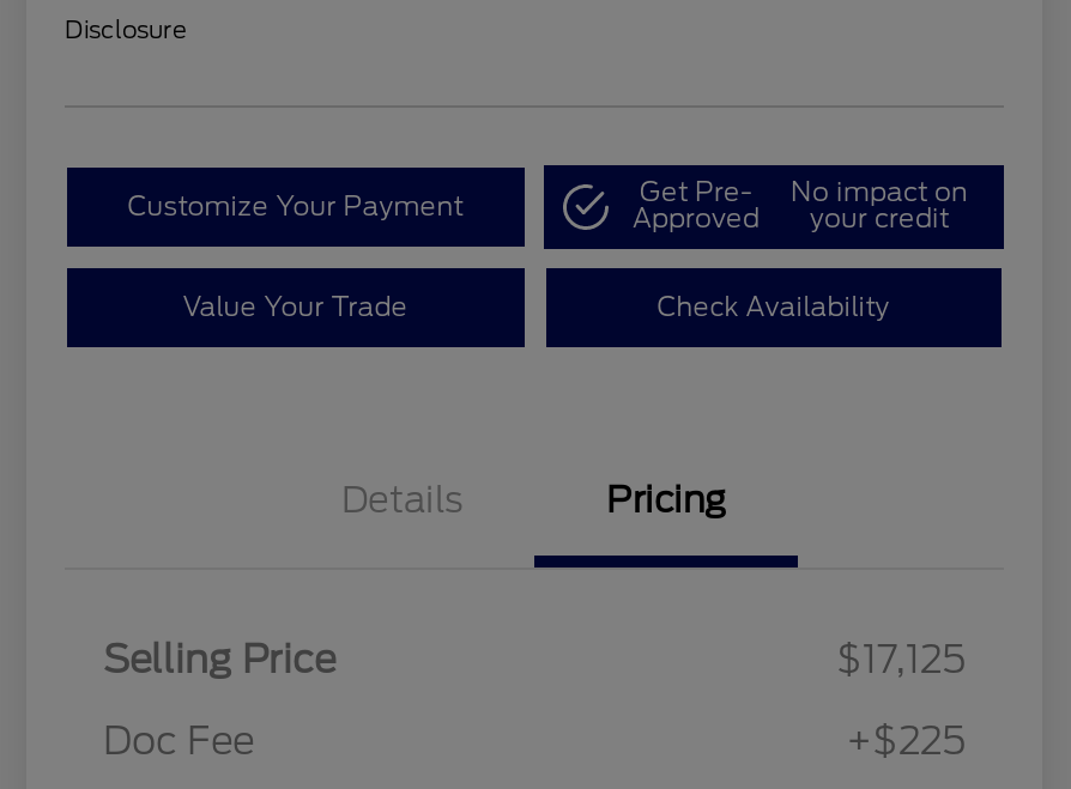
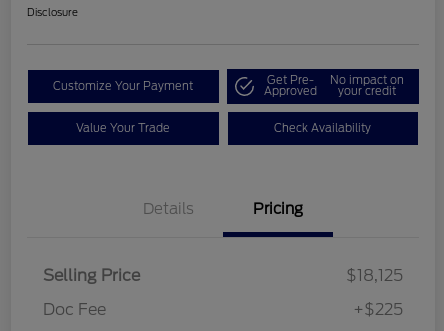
- $17,125
+ $18,125
